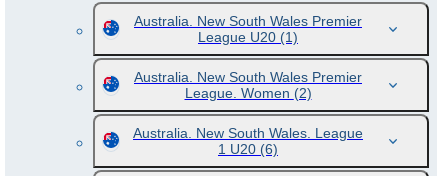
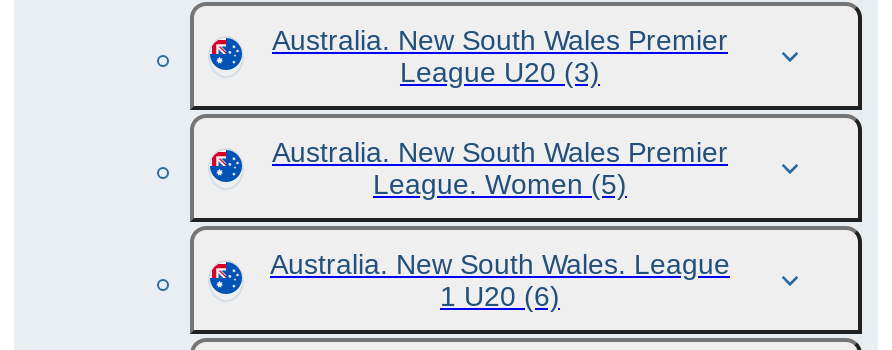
- League U20 (1)
+ League U20 (3)

- League. Women (2)
+ League. Women (5)
